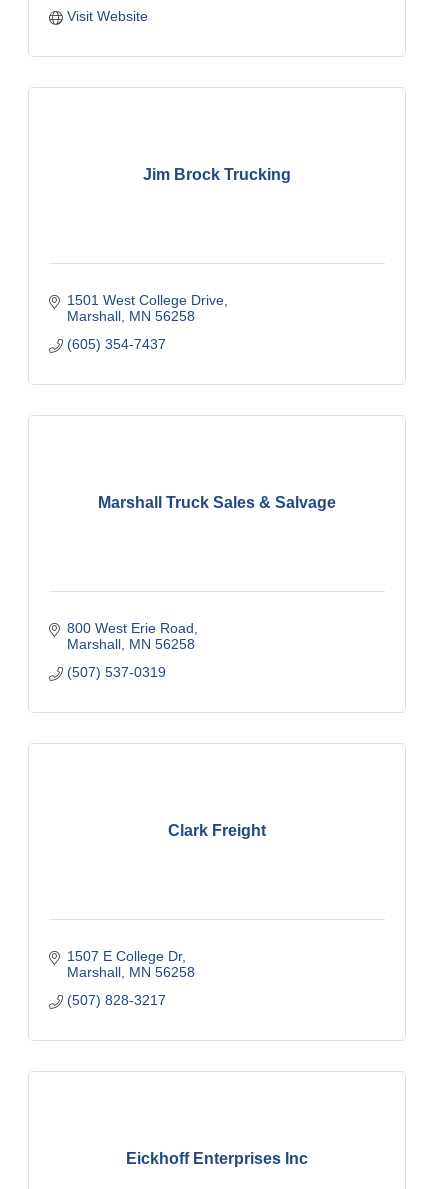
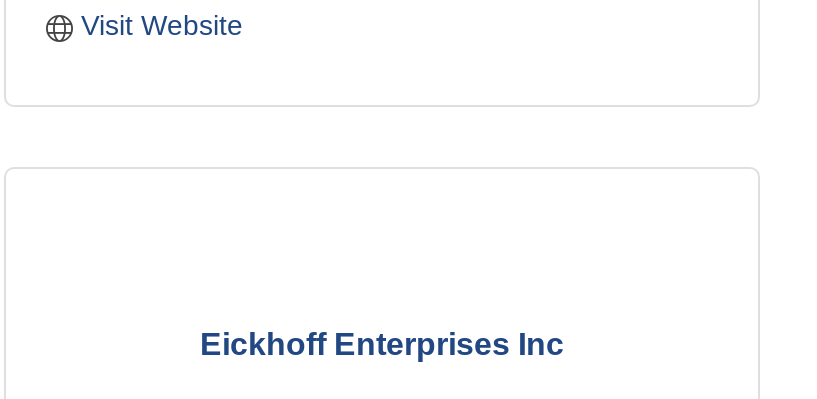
- Jim Brock Trucking

- 1501 West College Drive
- Marshall MN 56258
- (605) 354-7437

- Marshall Truck Sales & Salvage

- 800 West Erie Road
- Marshall MN 56258
- (507) 537-0319

- Clark Freight

- 1507 E College Dr
- Marshall MN 56258
- (507) 828-3217
